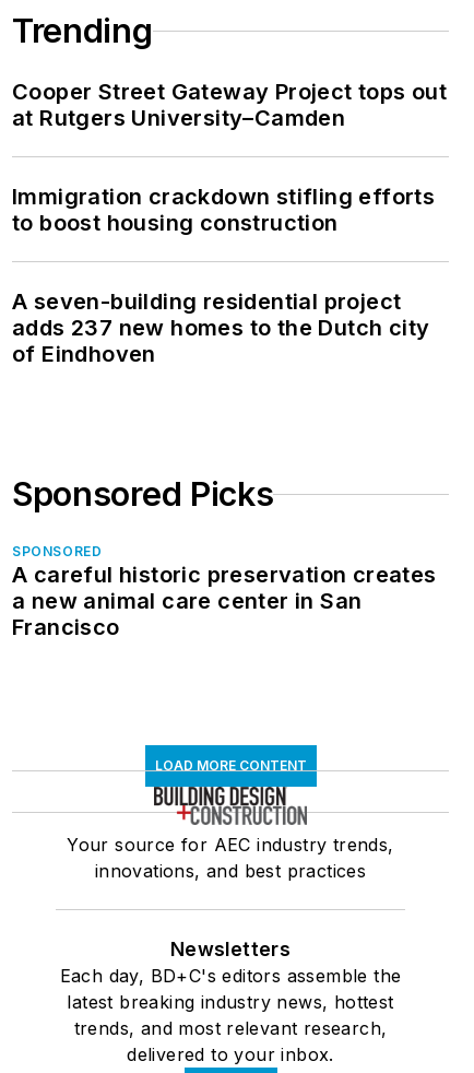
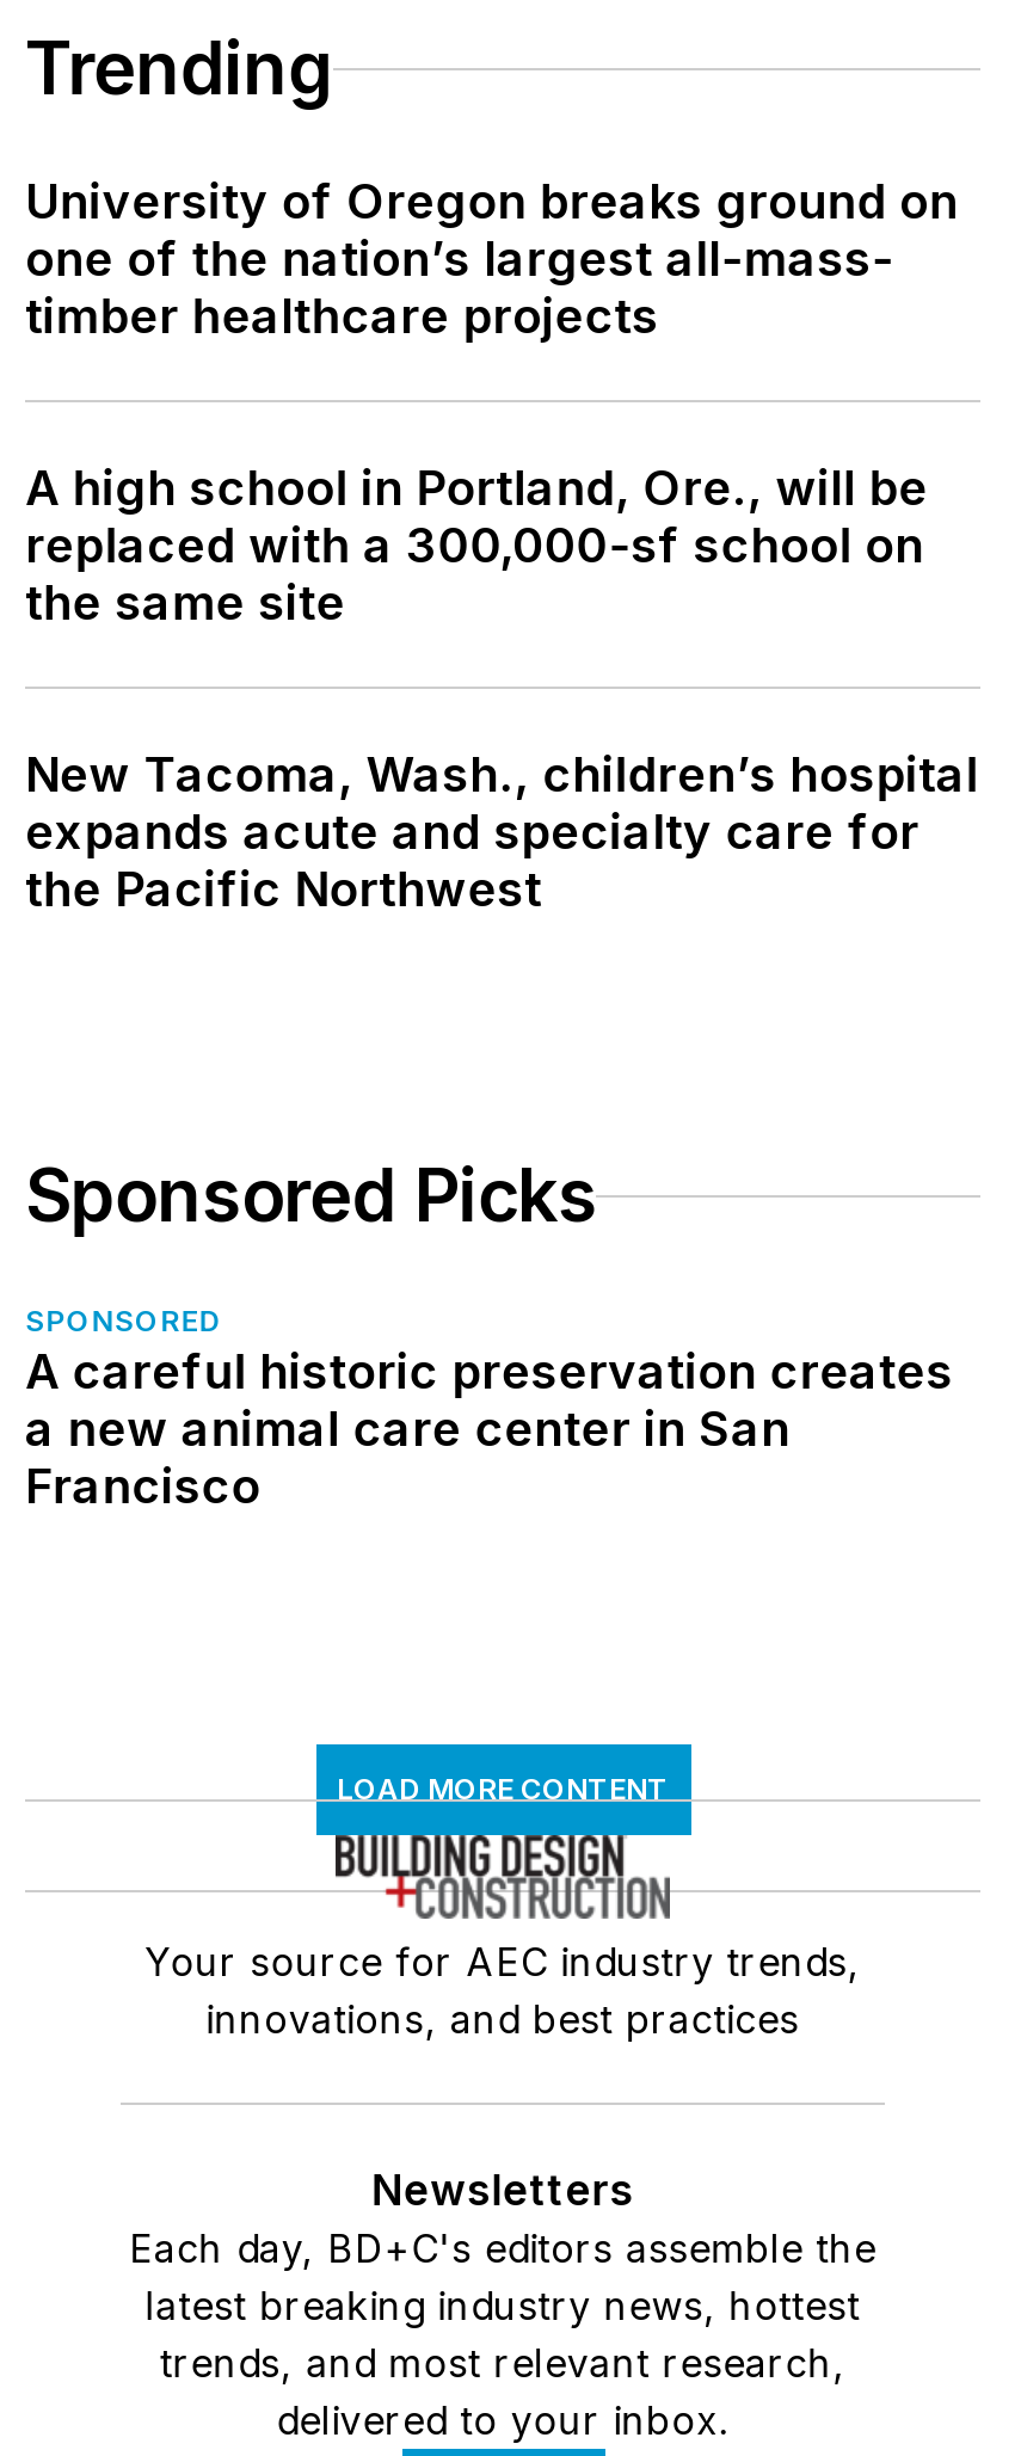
- Cooper Street Gateway Project tops out
- at Rutgers University–Camden
+ University of Oregon breaks ground on
+ one of the nation’s largest all-mass-
+ timber healthcare projects

- Immigration crackdown stifling efforts
- to boost housing construction
+ A high school in Portland, Ore., will be
+ replaced with a 300,000-sf school on
+ the same site

- A seven-building residential project
- adds 237 new homes to the Dutch city
- of Eindhoven
+ New Tacoma, Wash., children’s hospital
+ expands acute and specialty care for
+ the Pacific Northwest
